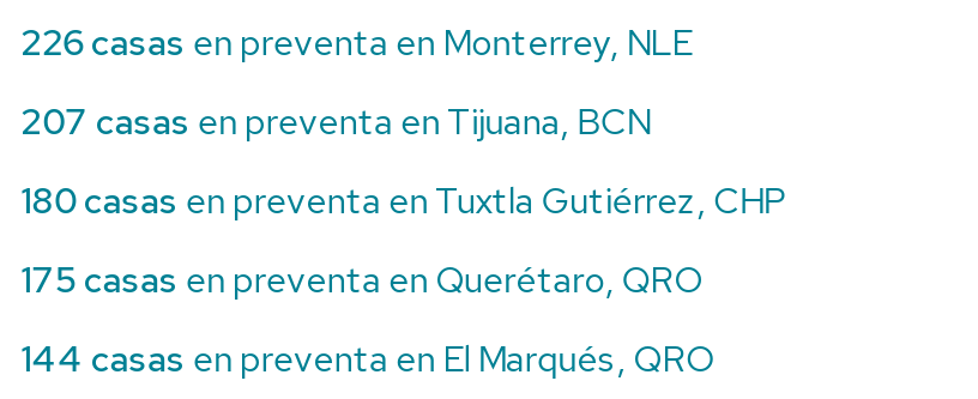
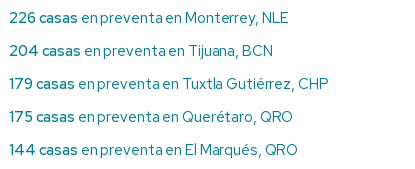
- 207 casas en preventa en Tijuana, BCN
+ 204 casas en preventa en Tijuana, BCN

- 180 casas en preventa en Tuxtla Gutiérrez, CHP
+ 179 casas en preventa en Tuxtla Gutiérrez, CHP
